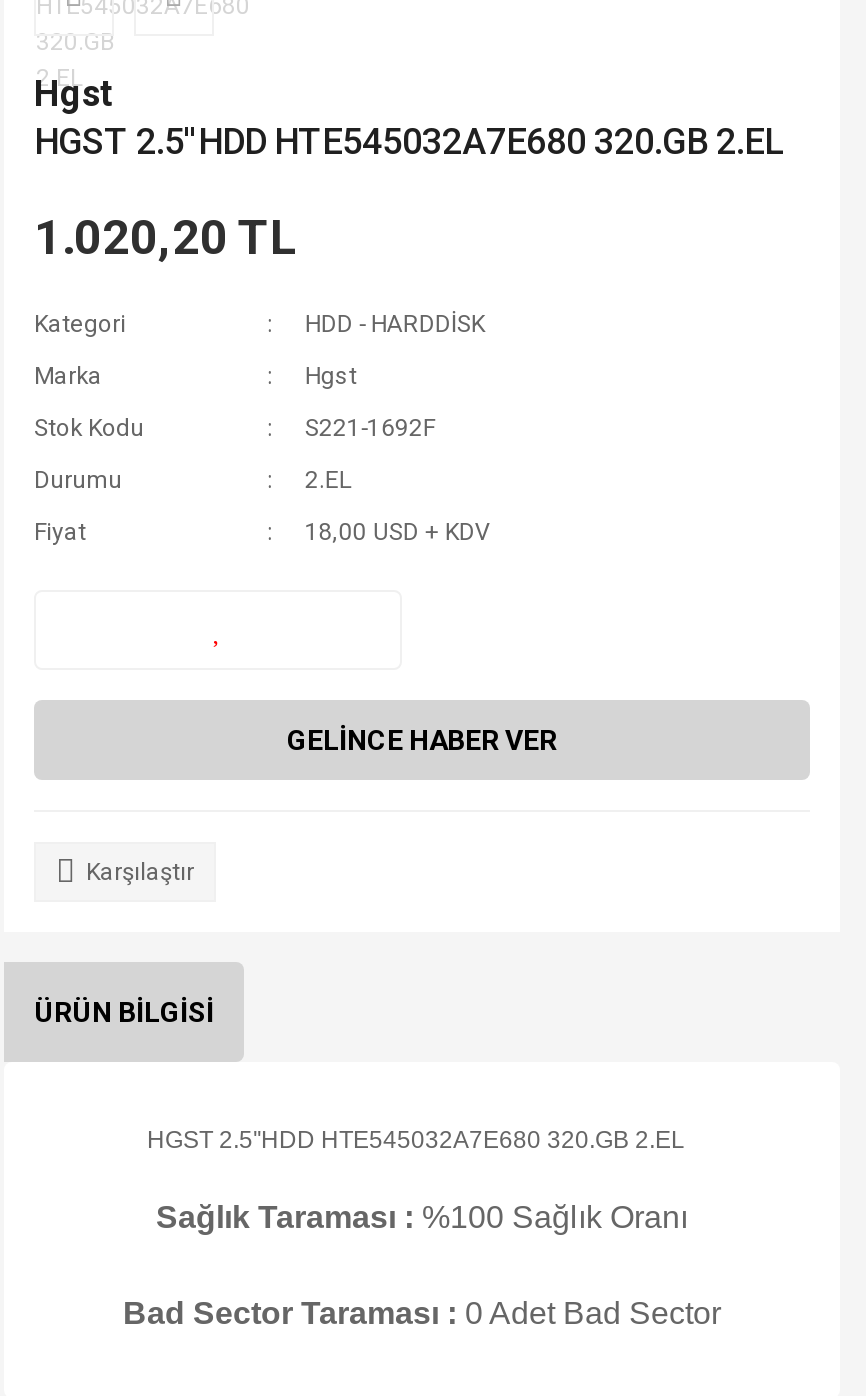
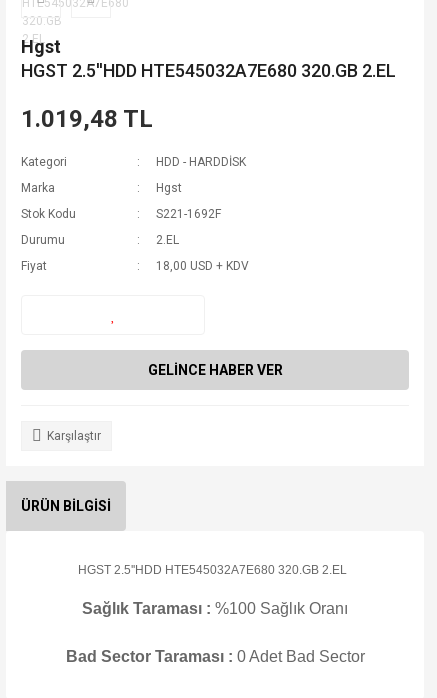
- 1.020,20 TL
+ 1.019,48 TL
